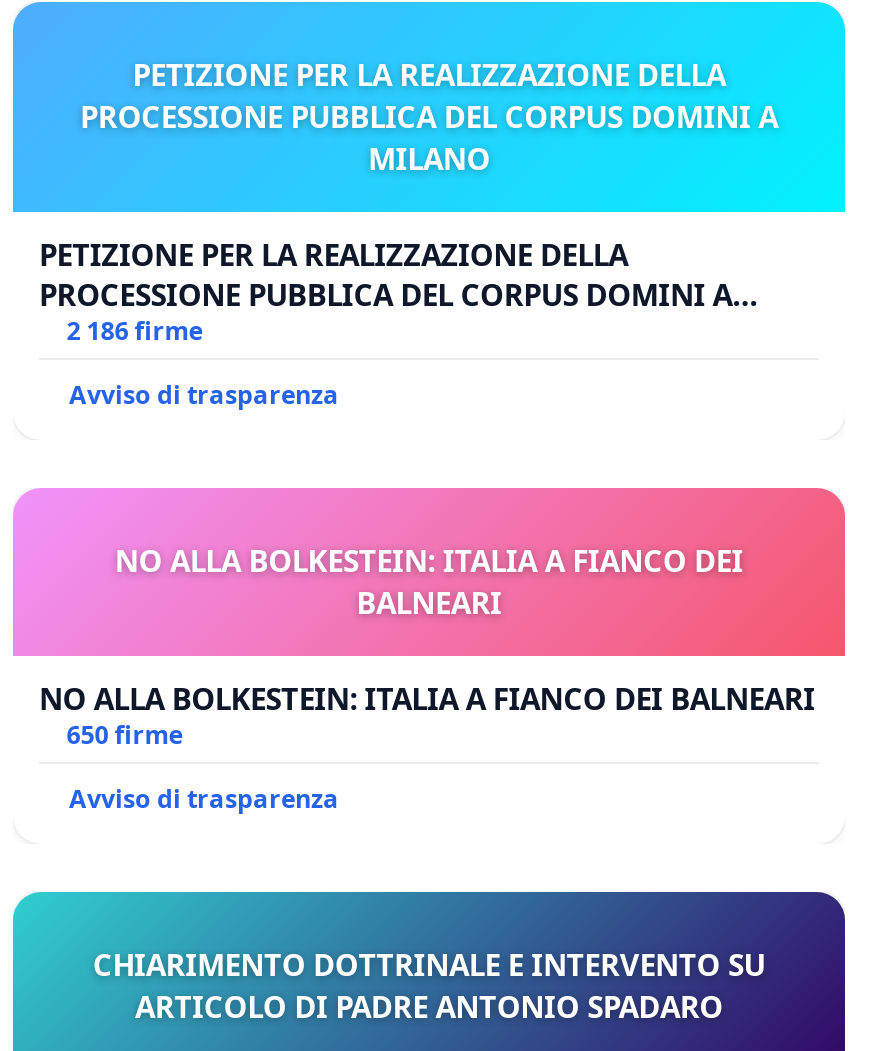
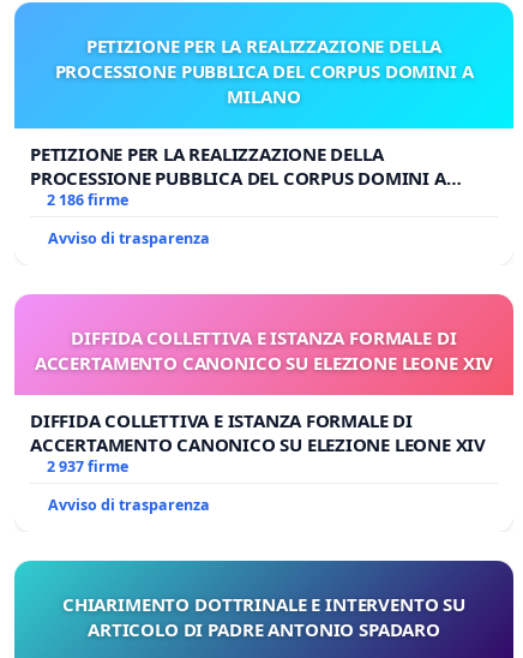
- NO ALLA BOLKESTEIN: ITALIA A FIANCO DEI
- BALNEARI
+ DIFFIDA COLLETTIVA E ISTANZA FORMALE DI
+ ACCERTAMENTO CANONICO SU ELEZIONE LEONE XIV

- NO ALLA BOLKESTEIN: ITALIA A FIANCO DEI BALNEARI
- 650 firme
+ DIFFIDA COLLETTIVA E ISTANZA FORMALE DI
+ ACCERTAMENTO CANONICO SU ELEZIONE LEONE XIV
+ 2 937 firme
